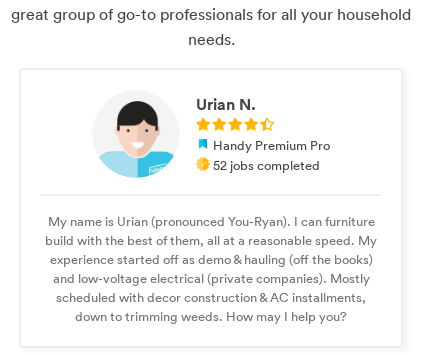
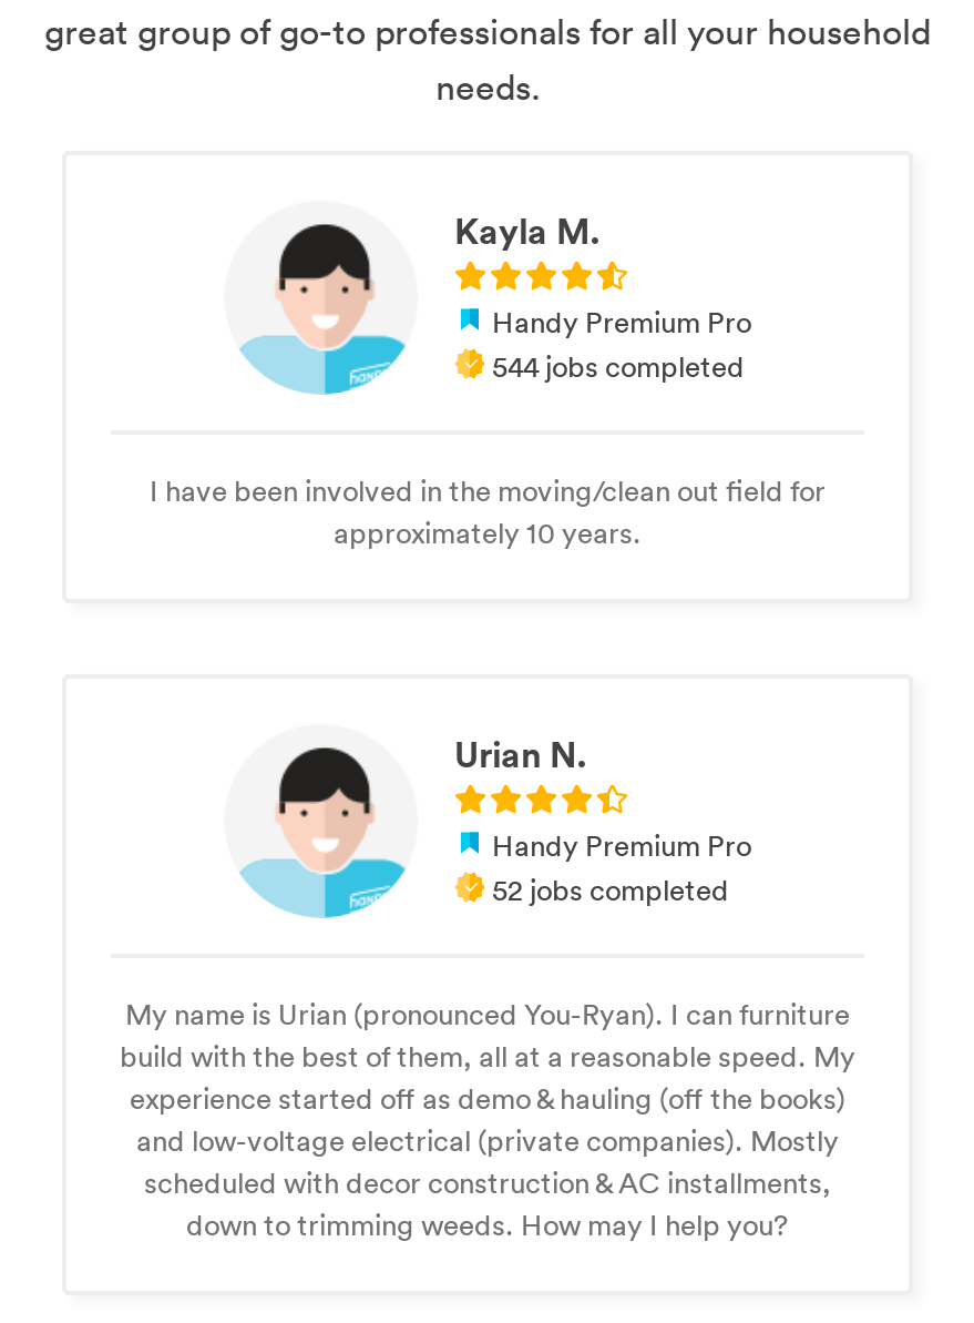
+ Kayla M.
+ Handy Premium Pro
+ 544 jobs completed
+ I have been involved in the moving/clean out field for
+ approximately 10 years.
